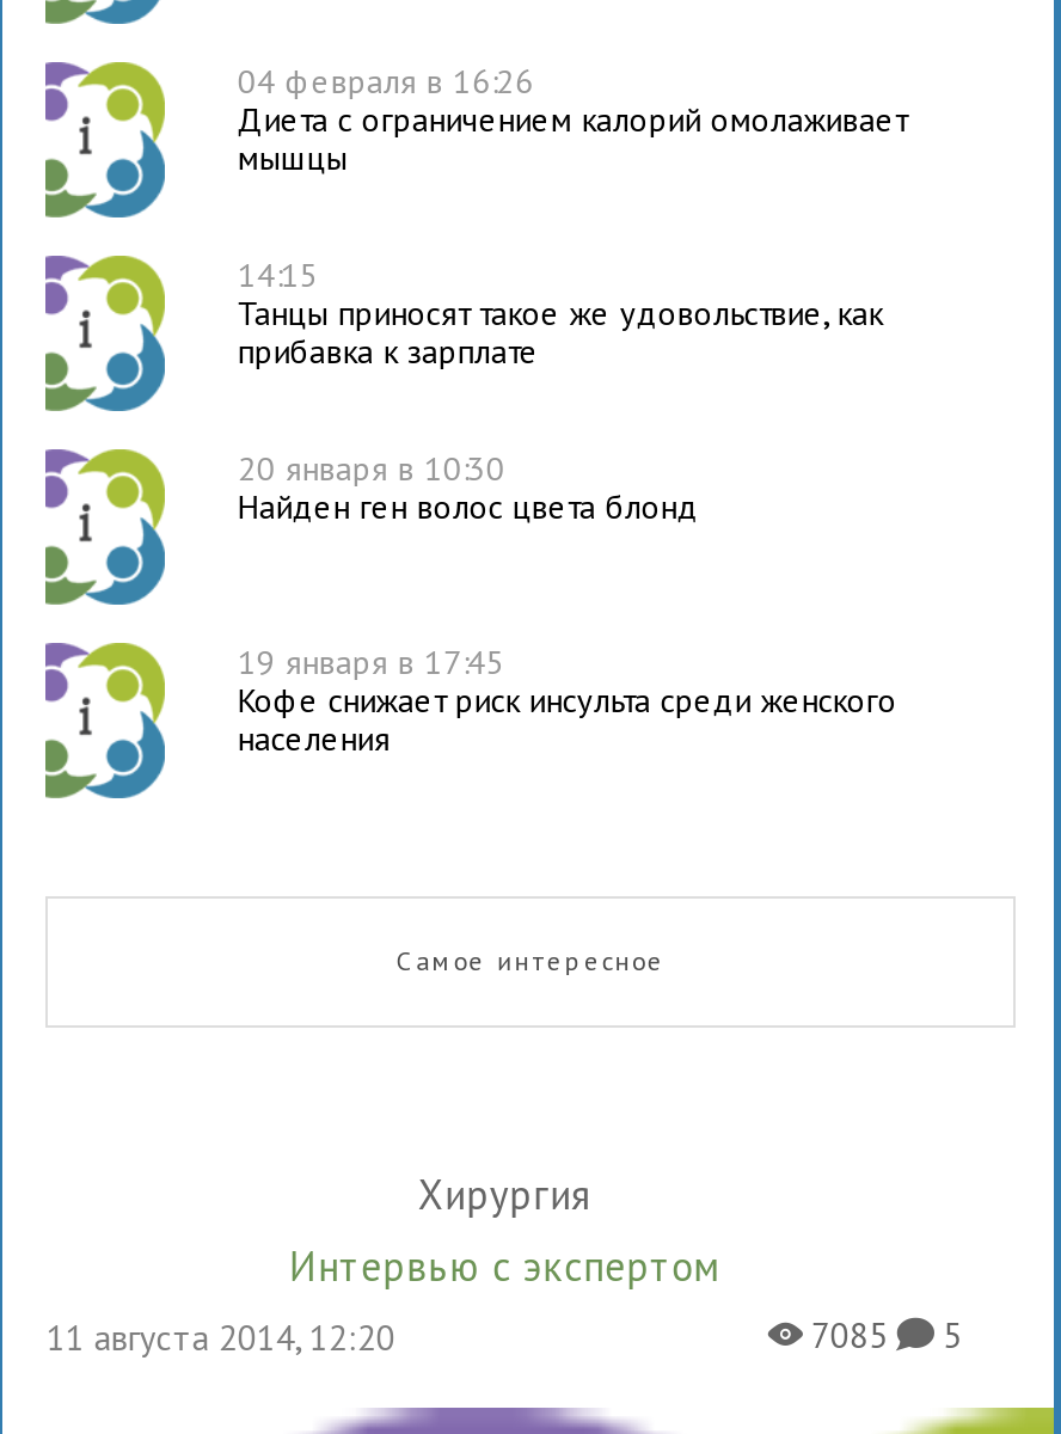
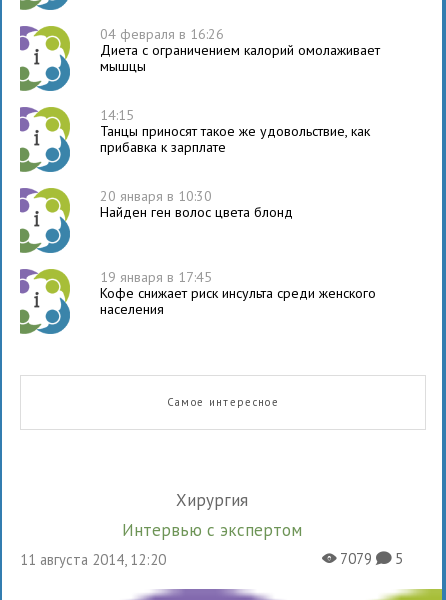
- X 7085 K 5
+ X 7079 K 5
